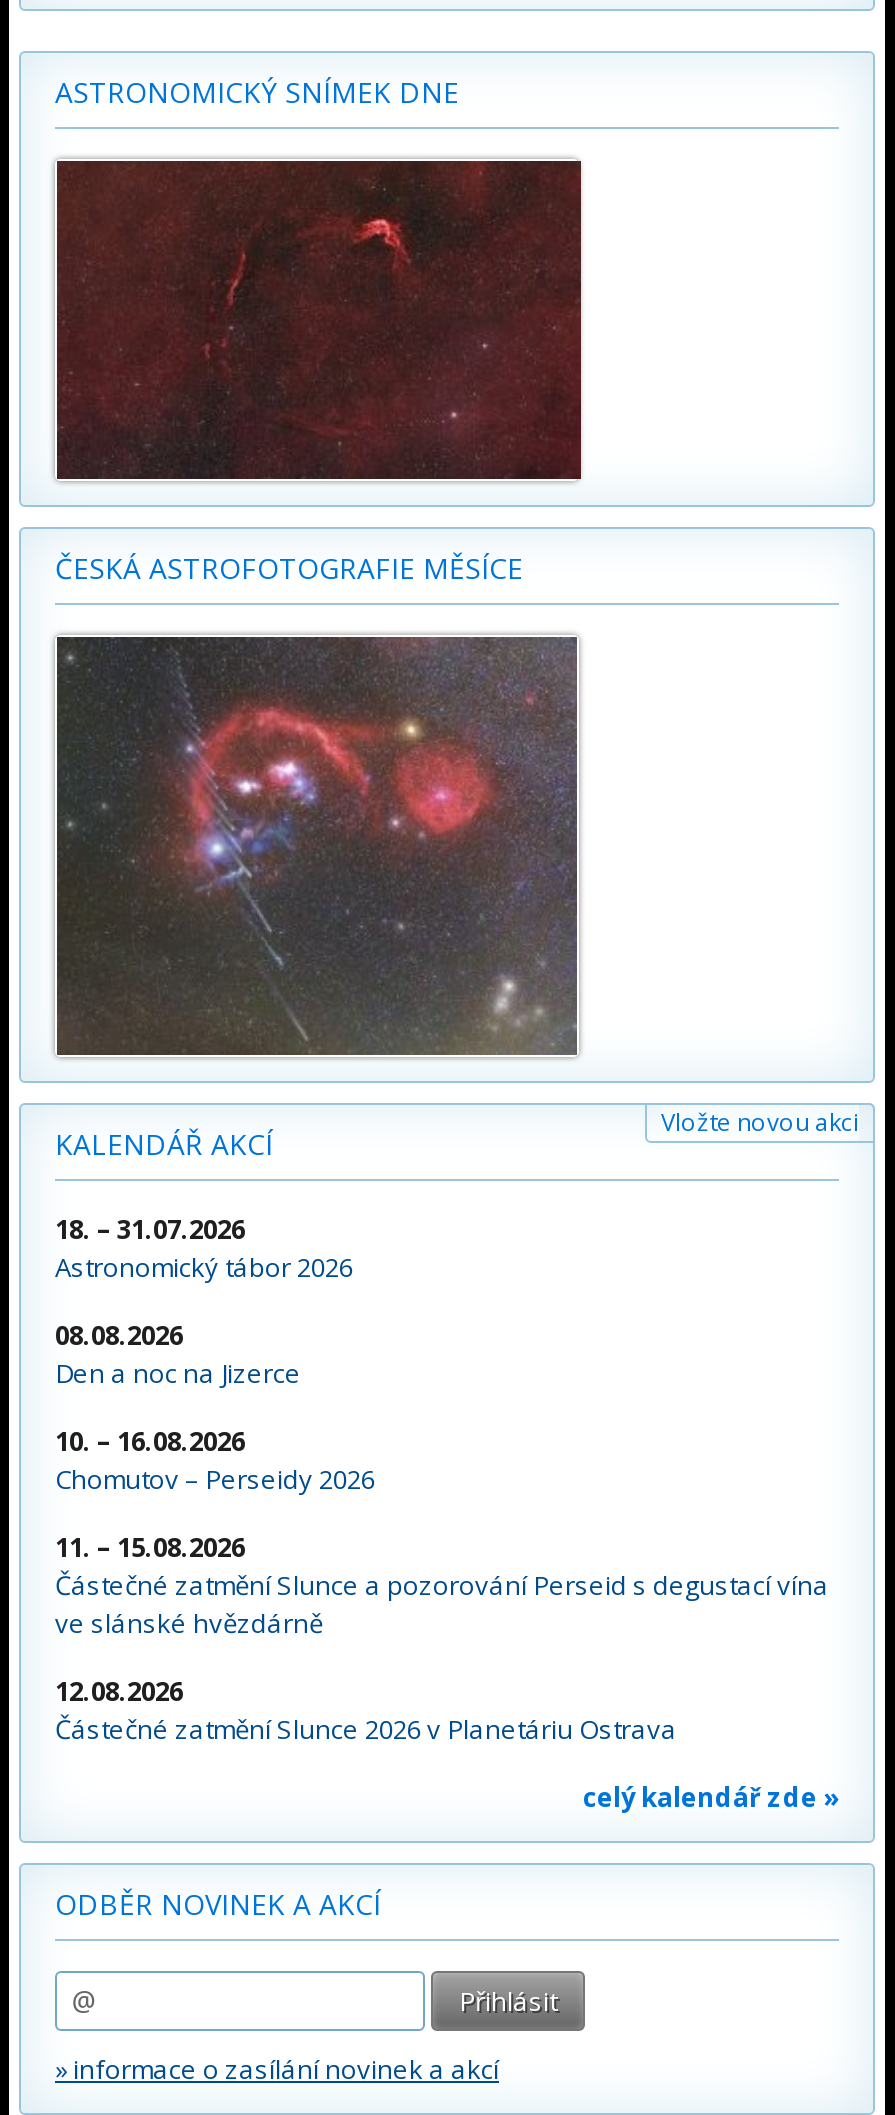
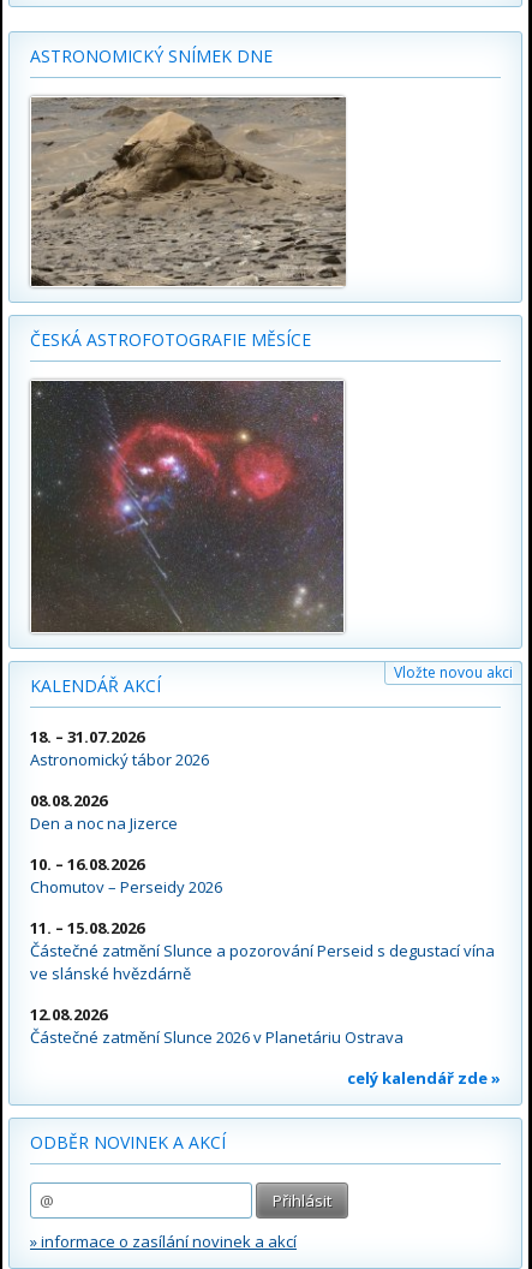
- [image]
+ [image]
